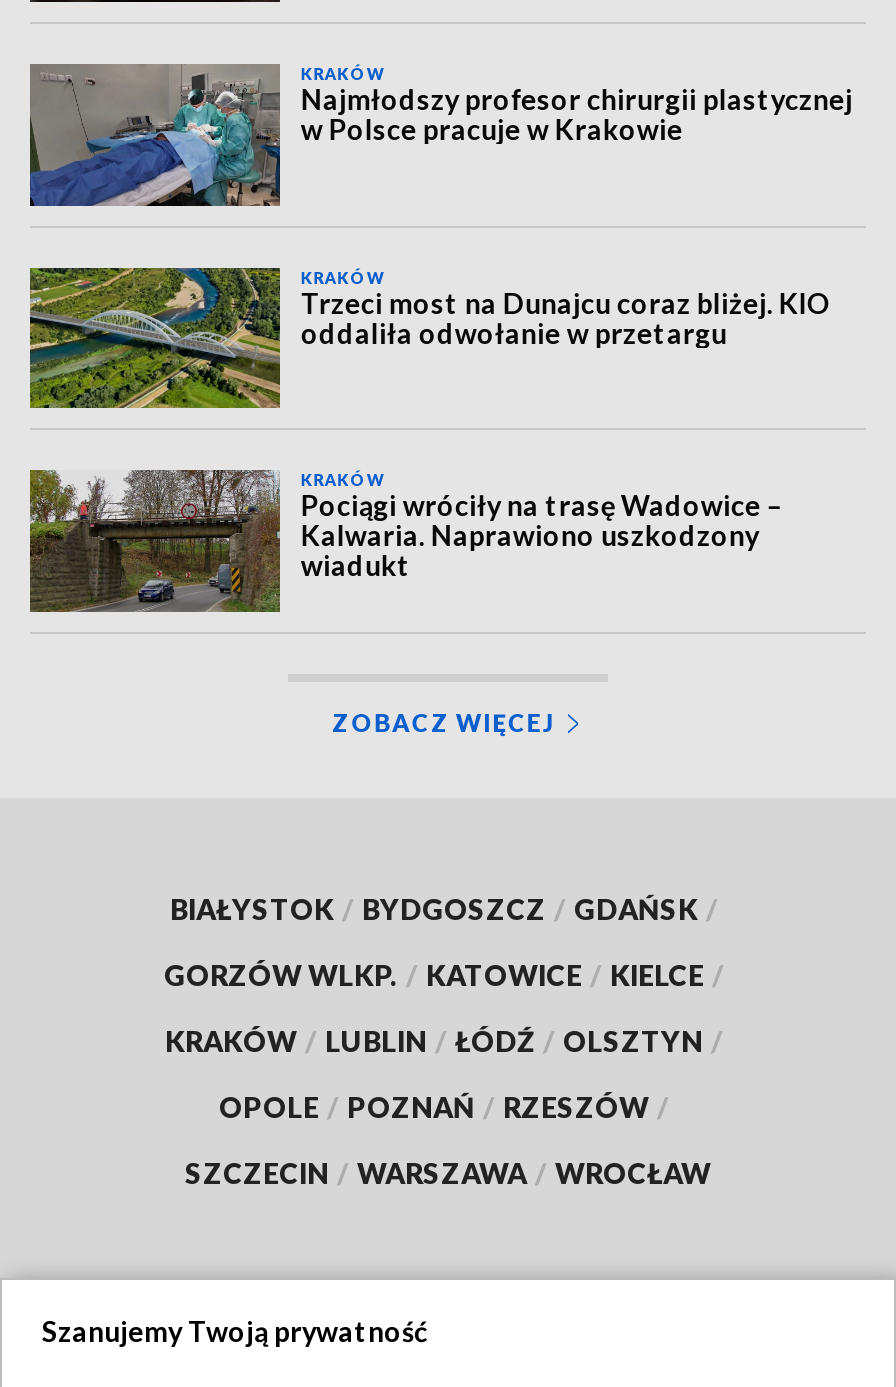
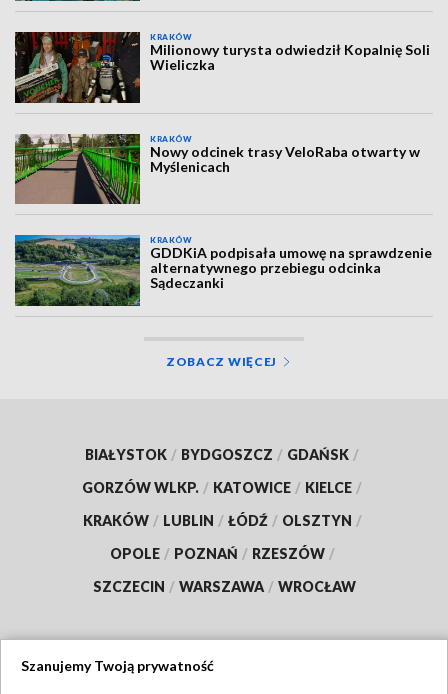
- [image]
- Najmłodszy profesor chirurgii plastycznej
- w Polsce pracuje w Krakowie
+ [image]
+ Milionowy turysta odwiedził Kopalnię Soli
+ Wieliczka

- [image]
- Trzeci most na Dunajcu coraz bliżej. KIO
- oddaliła odwołanie w przetargu
+ [image]
+ Nowy odcinek trasy VeloRaba otwarty w
+ Myślenicach

- [image]
- Pociągi wróciły na trasę Wadowice –
- Kalwaria. Naprawiono uszkodzony
- wiadukt
+ [image]
+ GDDKiA podpisała umowę na sprawdzenie
+ alternatywnego przebiegu odcinka
+ Sądeczanki
